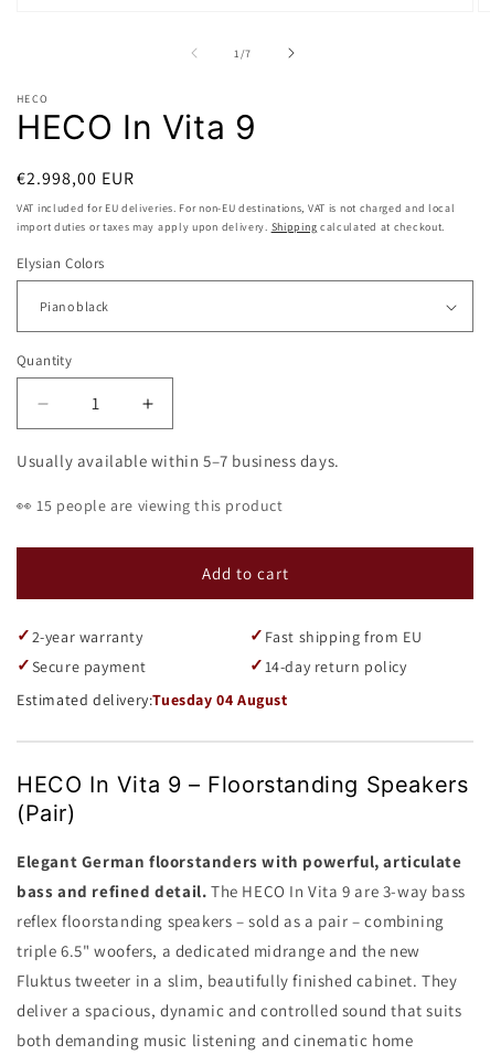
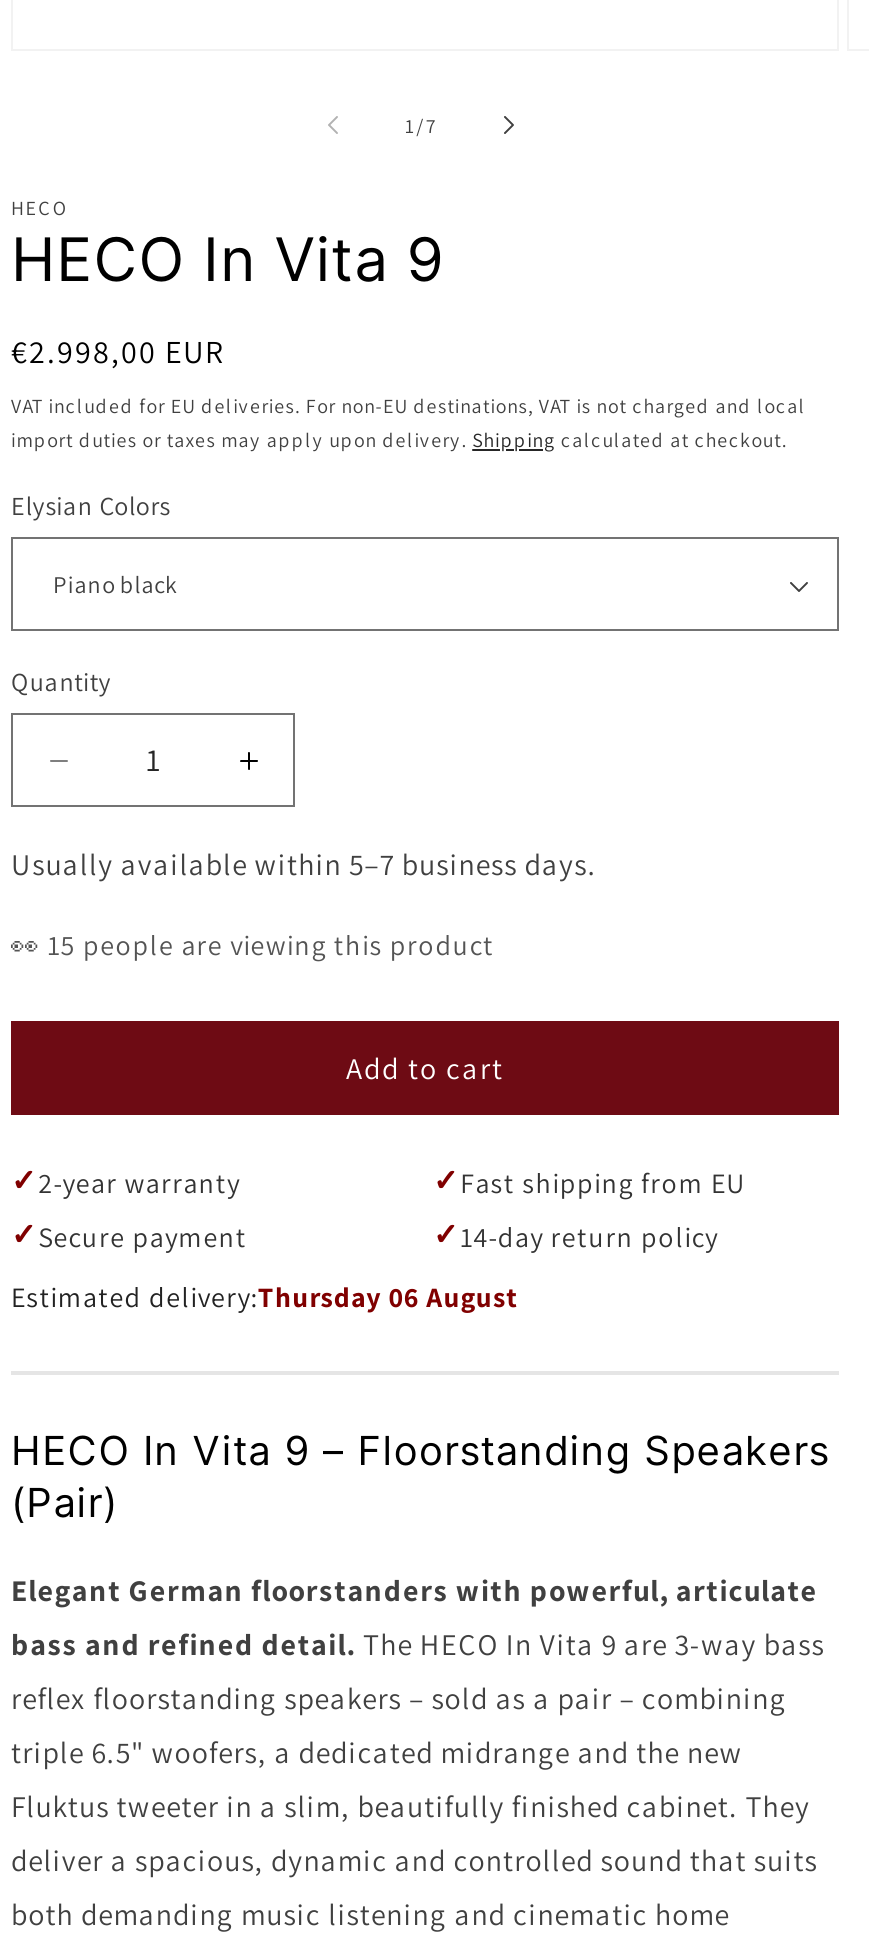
- Estimated delivery:Tuesday 04 August
+ Estimated delivery:Thursday 06 August
